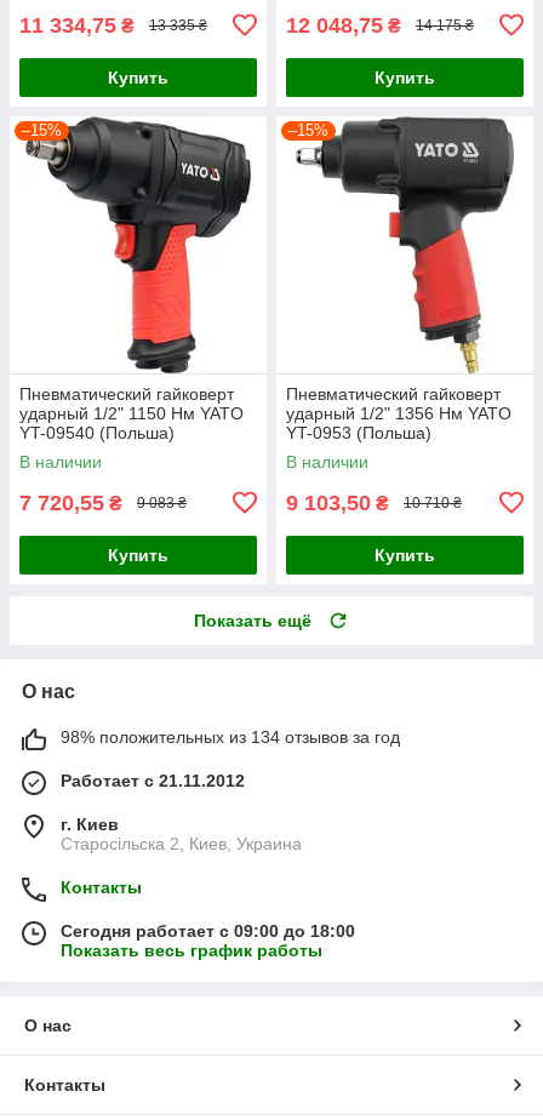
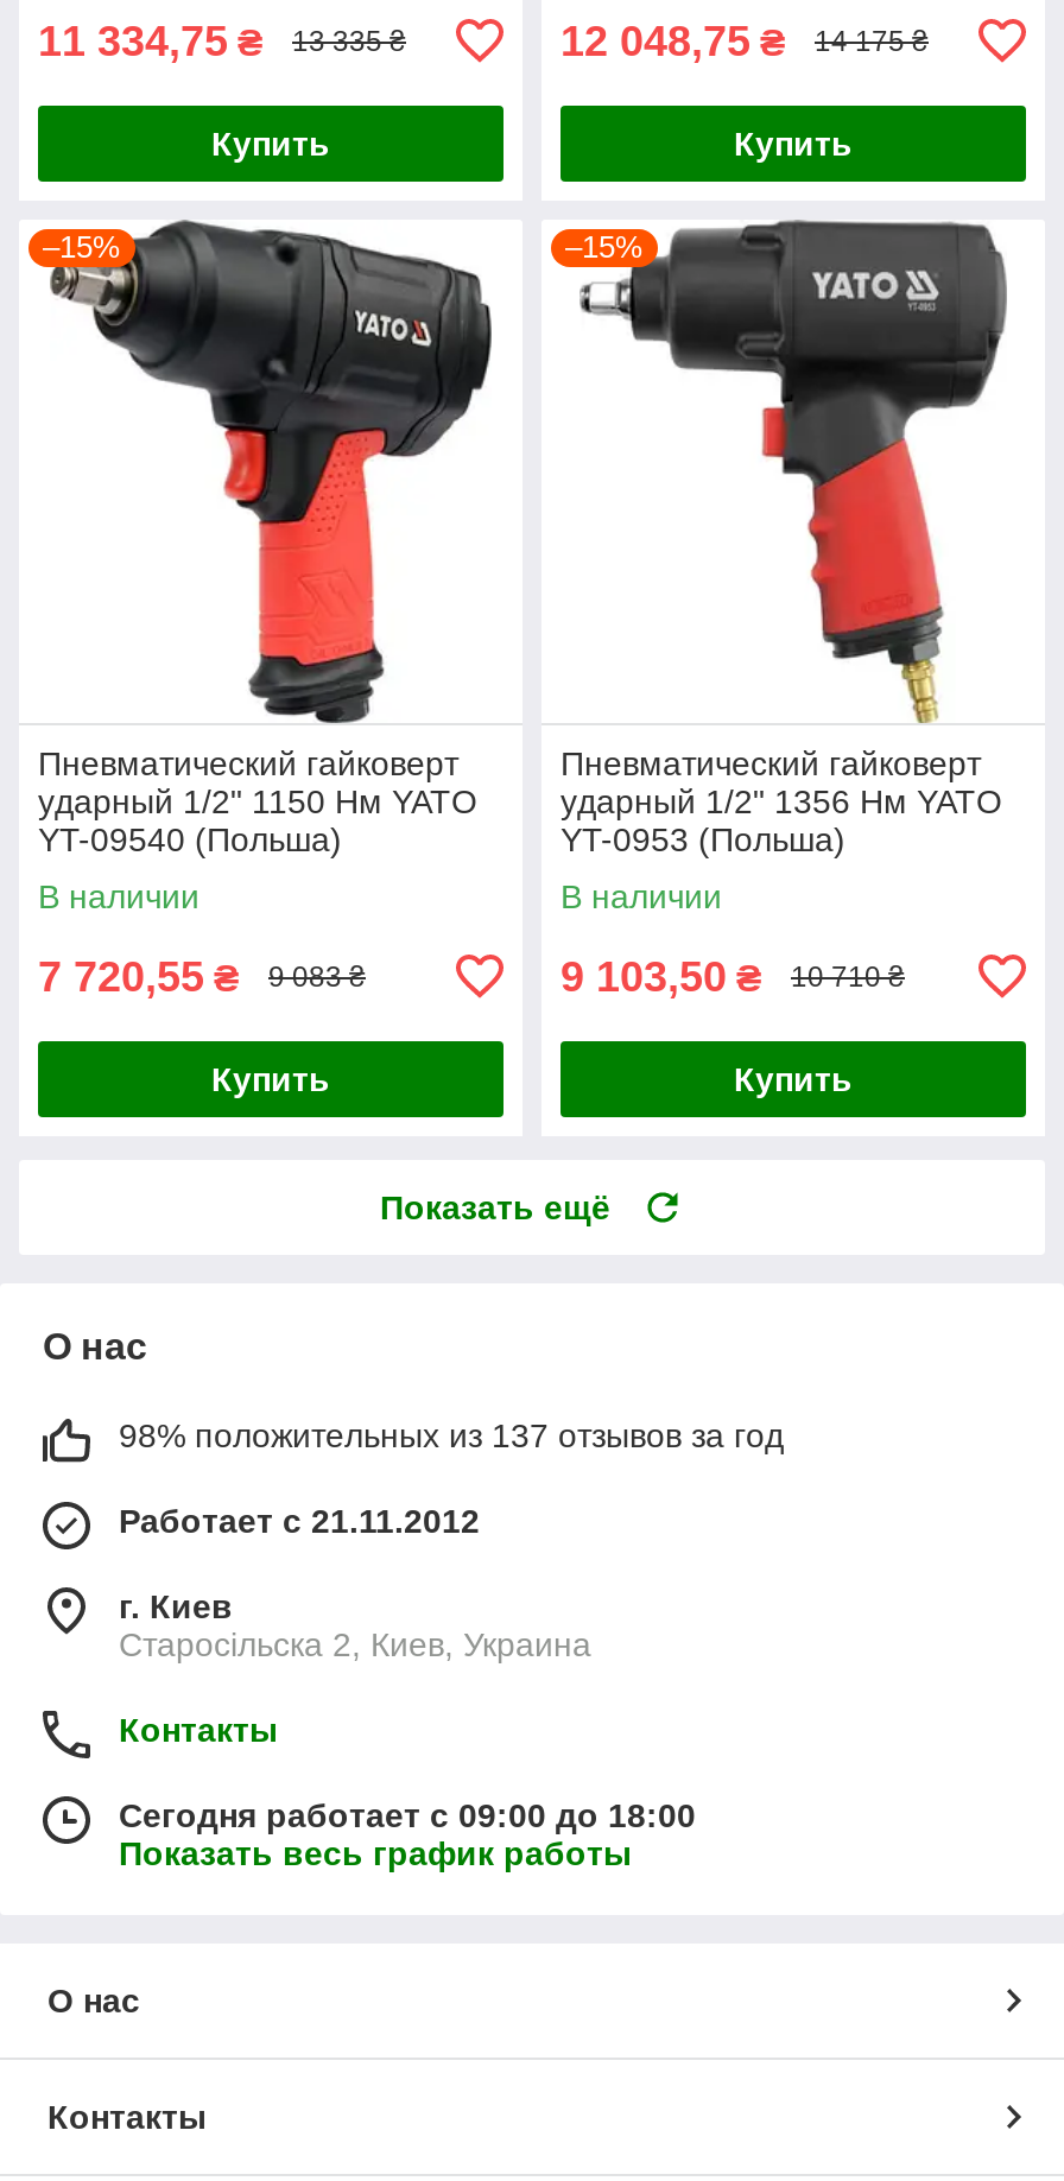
- 98% положительных из 134 отзывов за год
+ 98% положительных из 137 отзывов за год
